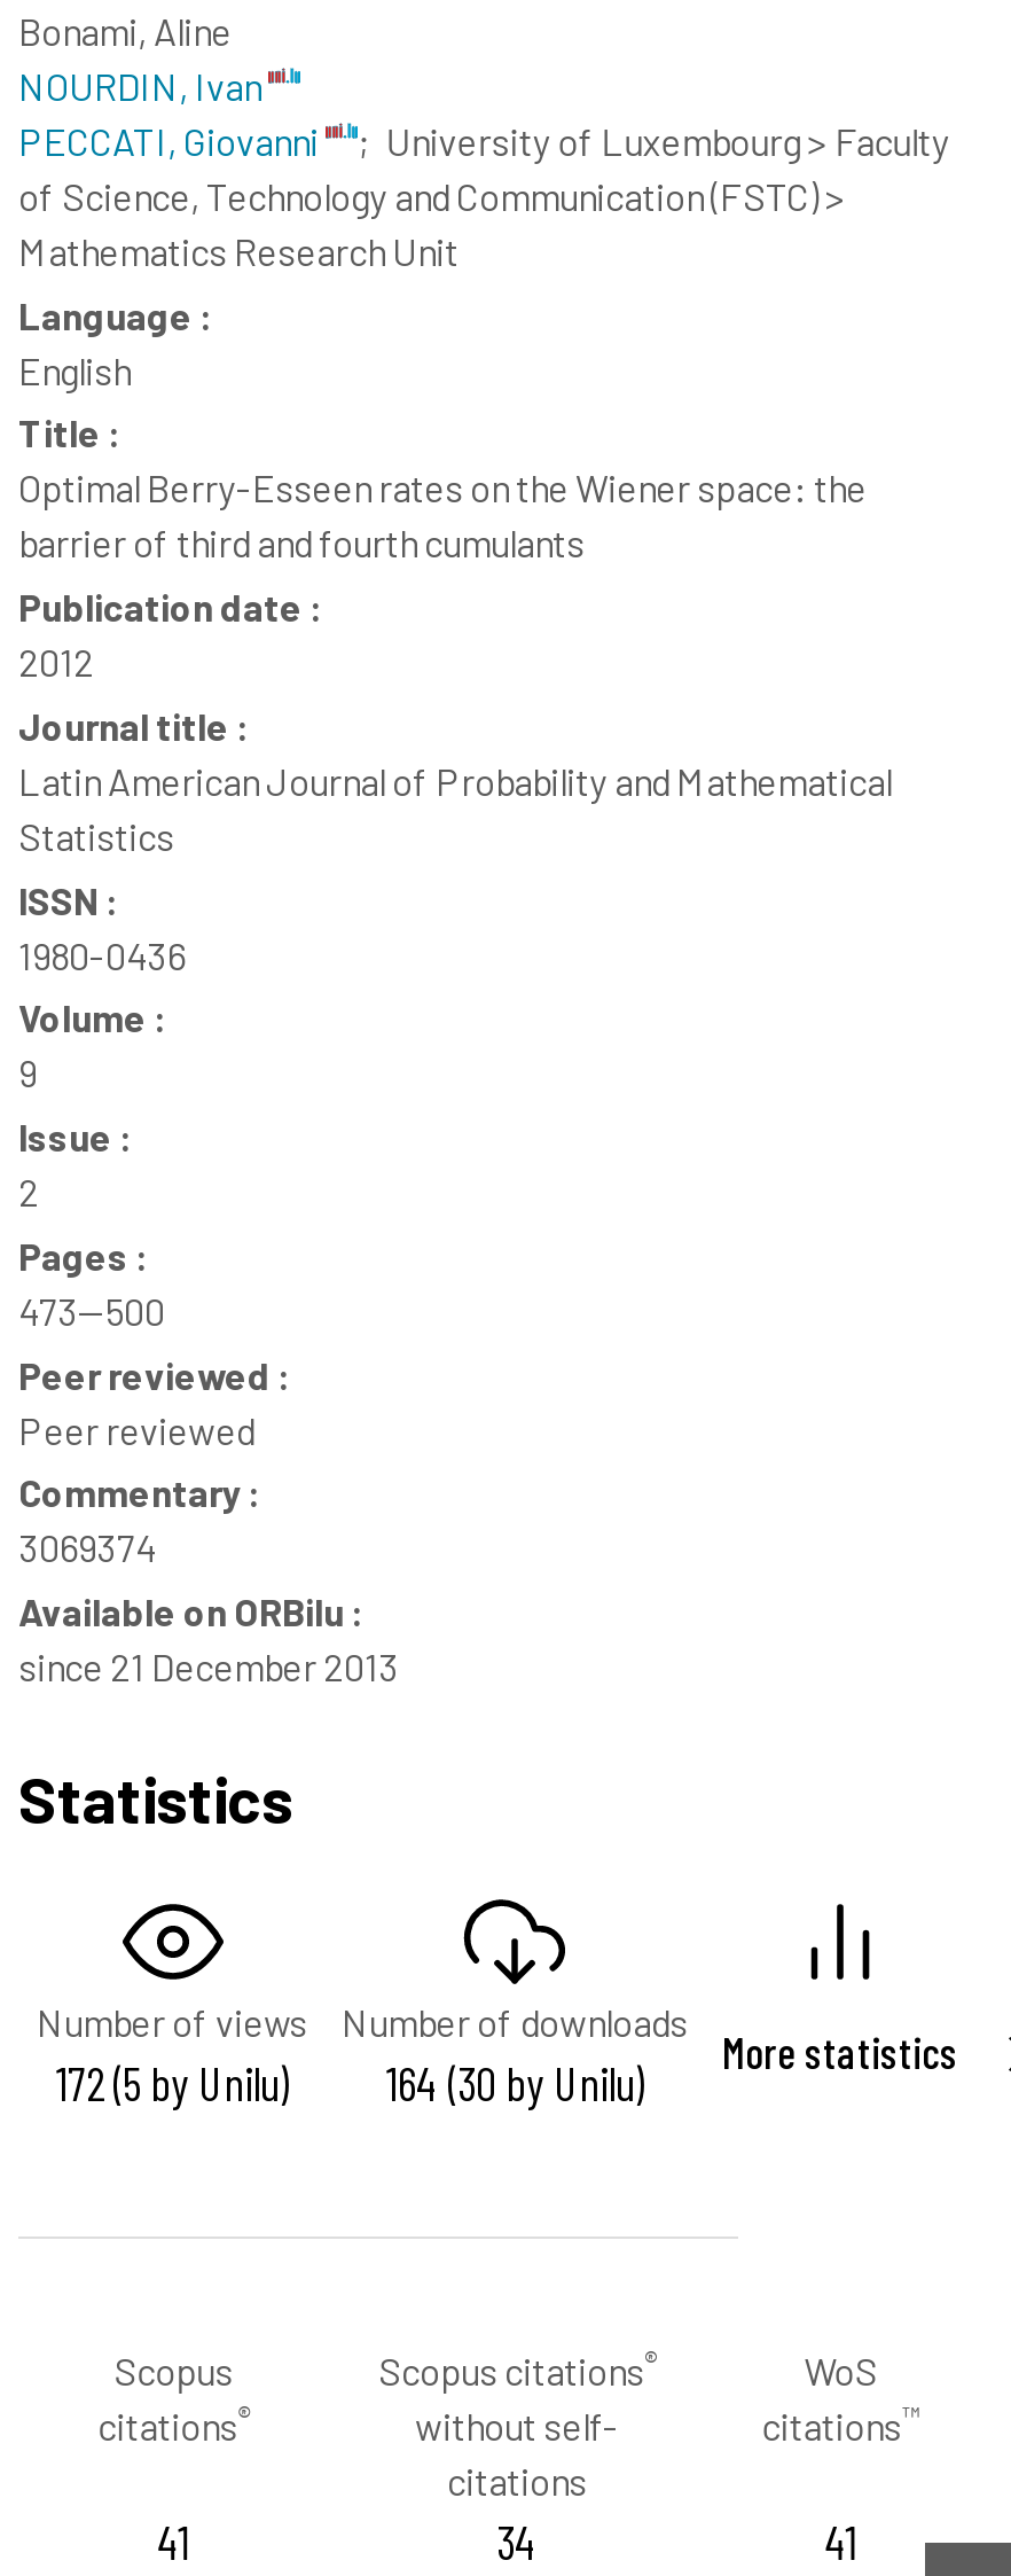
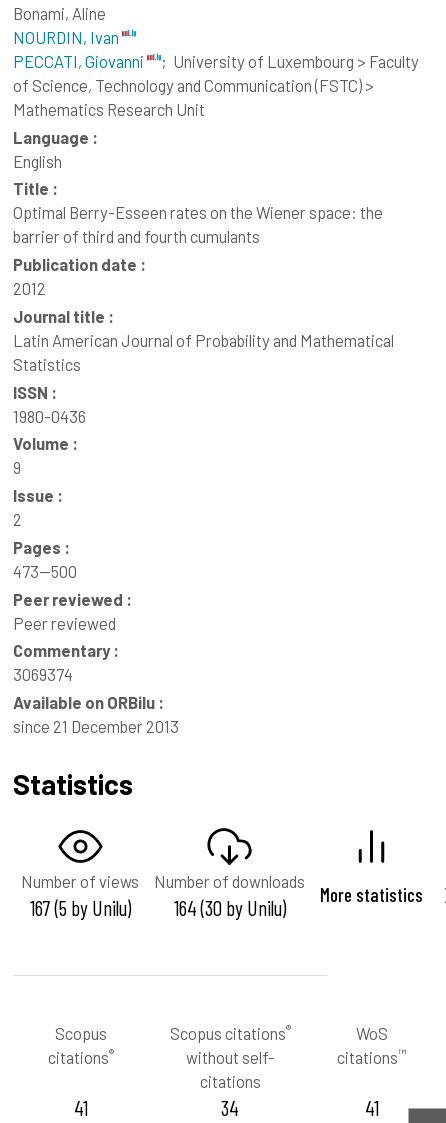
- 172 (5 by Unilu) 164 (30 by Unilu) More statistics
+ 167 (5 by Unilu) 164 (30 by Unilu) More statistics
